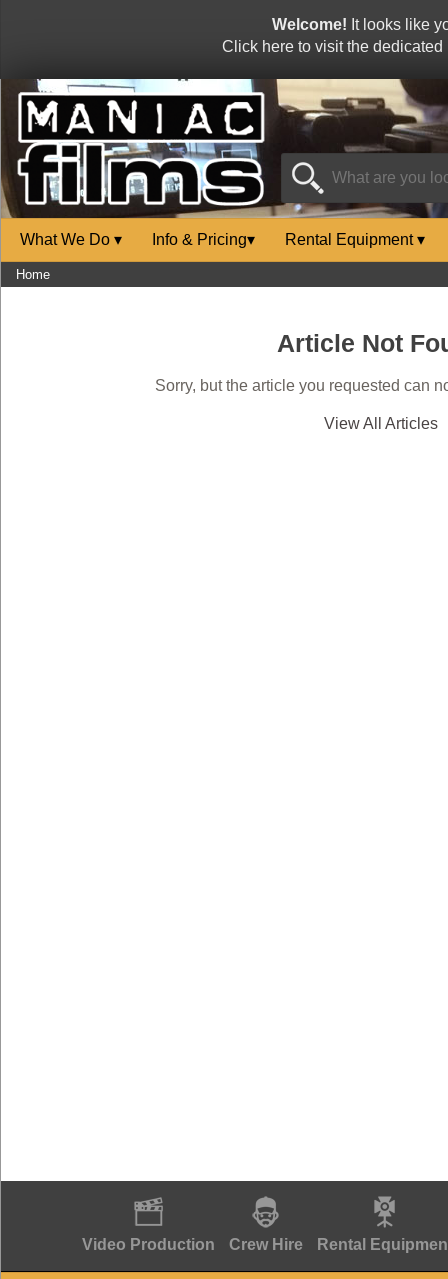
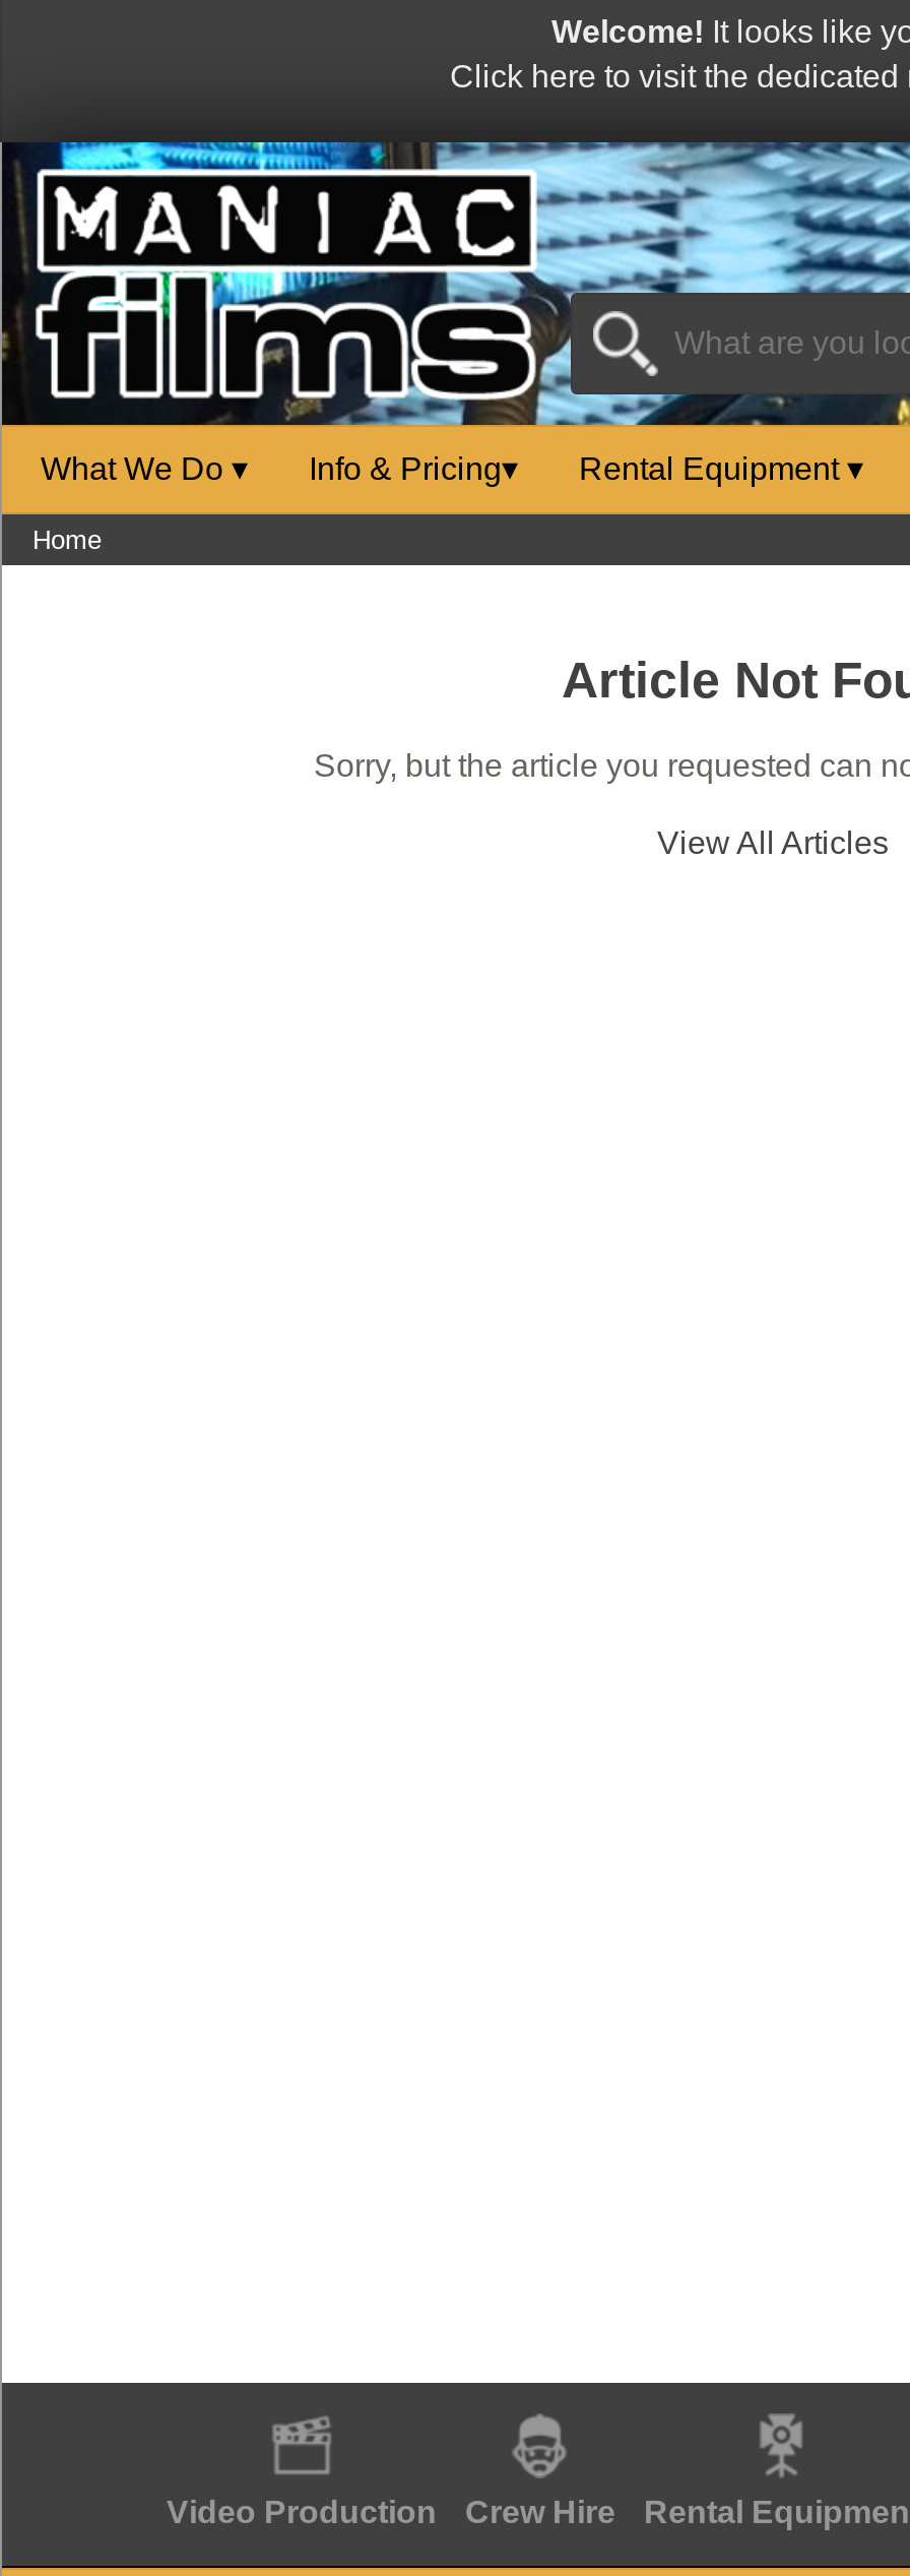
- [image]
+ [image]
